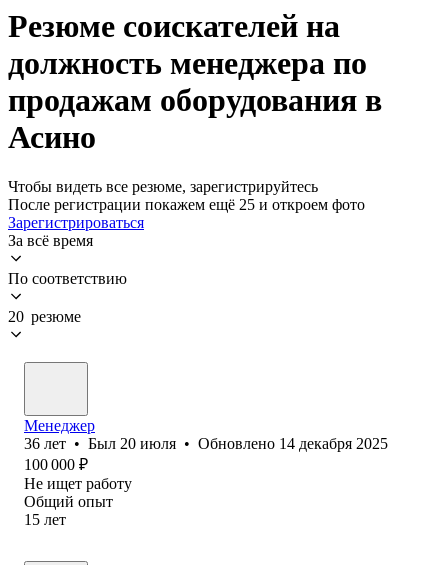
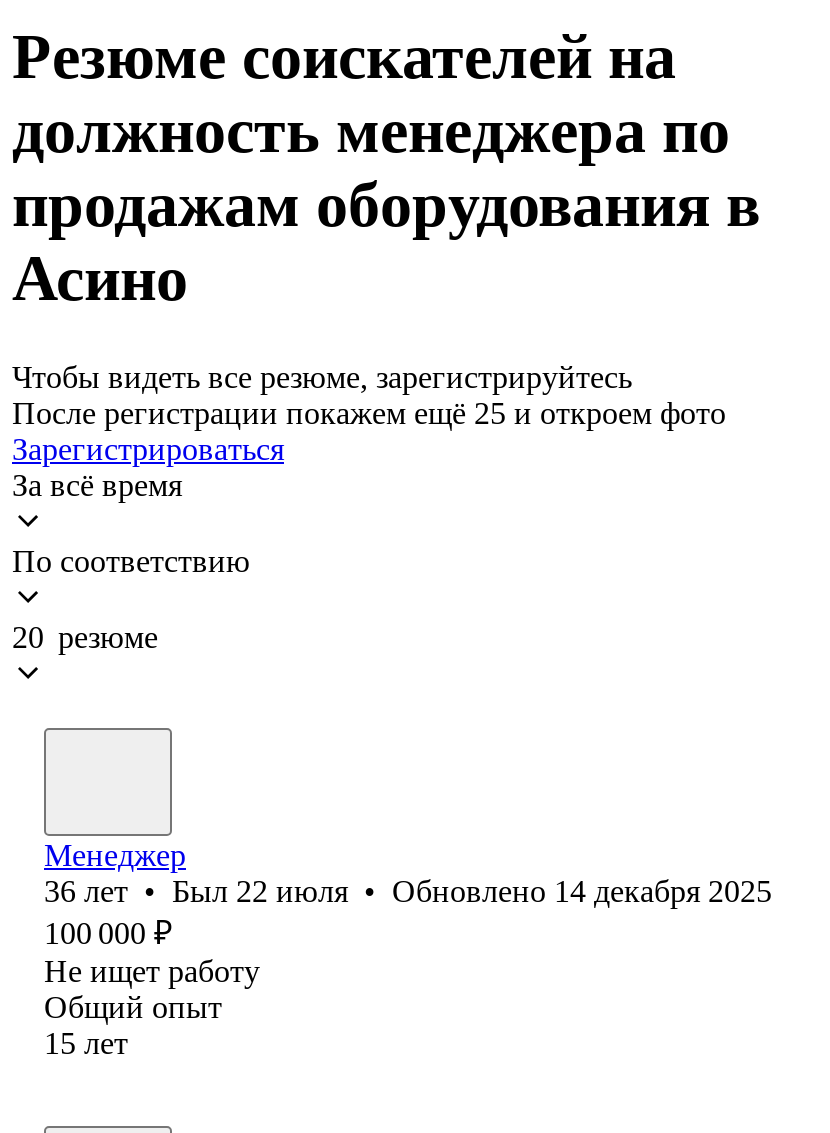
- 36 лет • Был 20 июля • Обновлено 14 декабря 2025
+ 36 лет • Был 22 июля • Обновлено 14 декабря 2025
